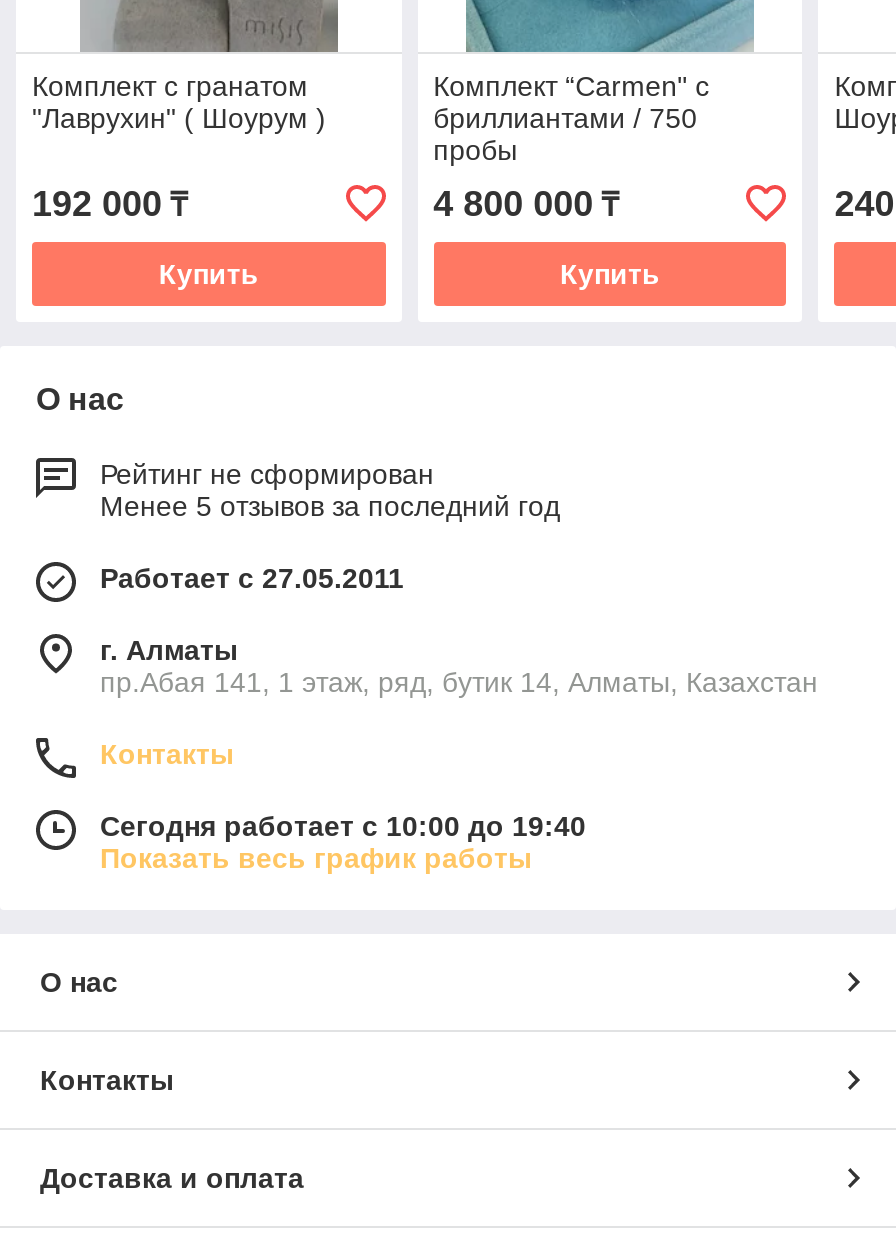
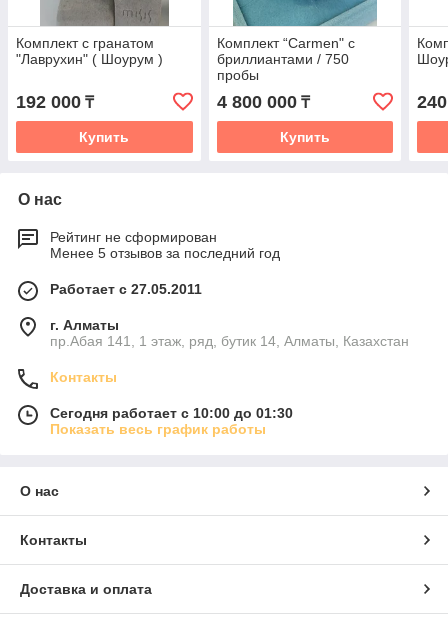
- Сегодня работает с 10:00 до 19:40
+ Сегодня работает с 10:00 до 01:30
